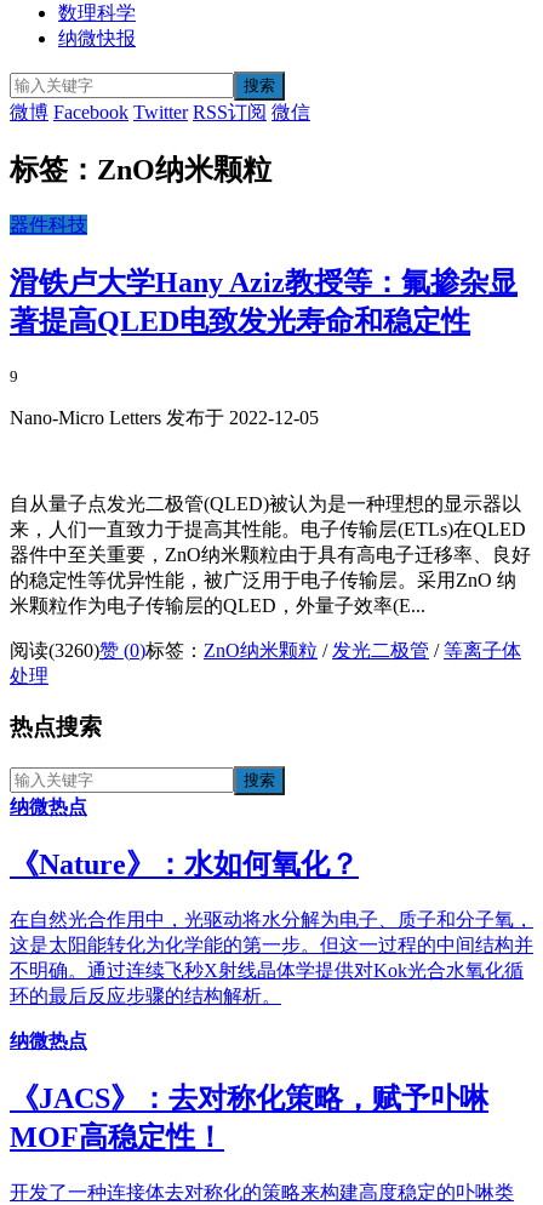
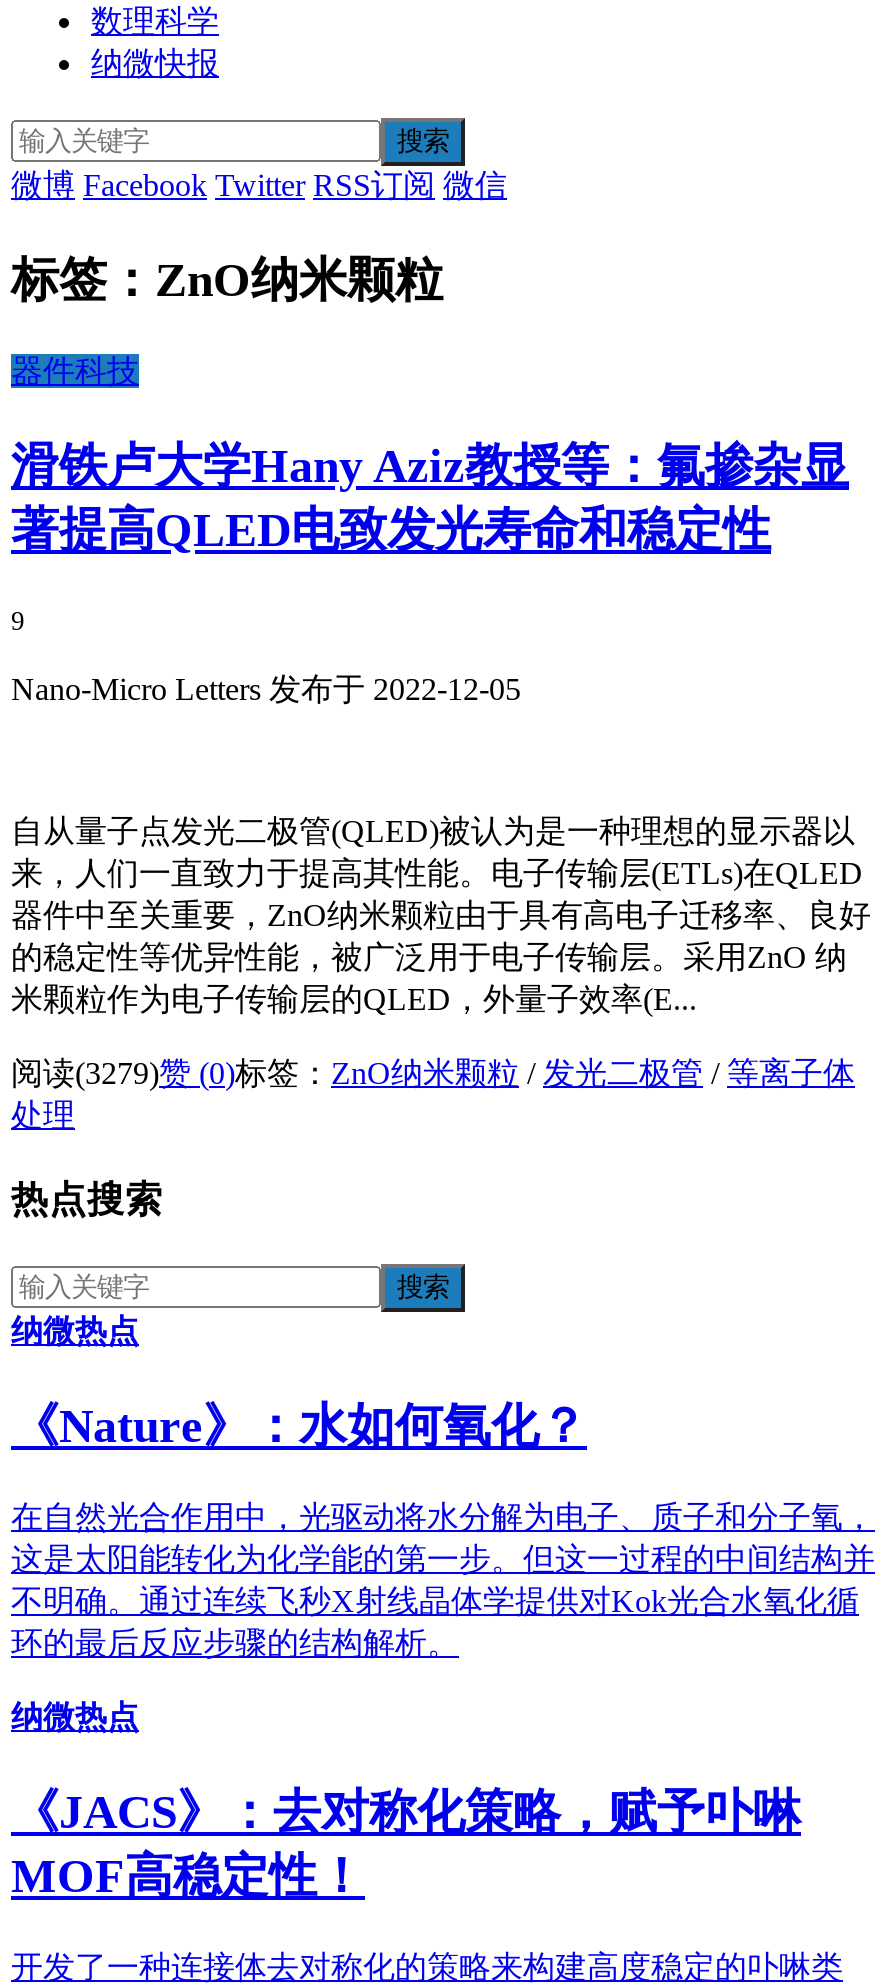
- 阅读(3260)赞 (0)标签：ZnO纳米颗粒/发光二极管/等离子体
+ 阅读(3279)赞 (0)标签：ZnO纳米颗粒/发光二极管/等离子体
